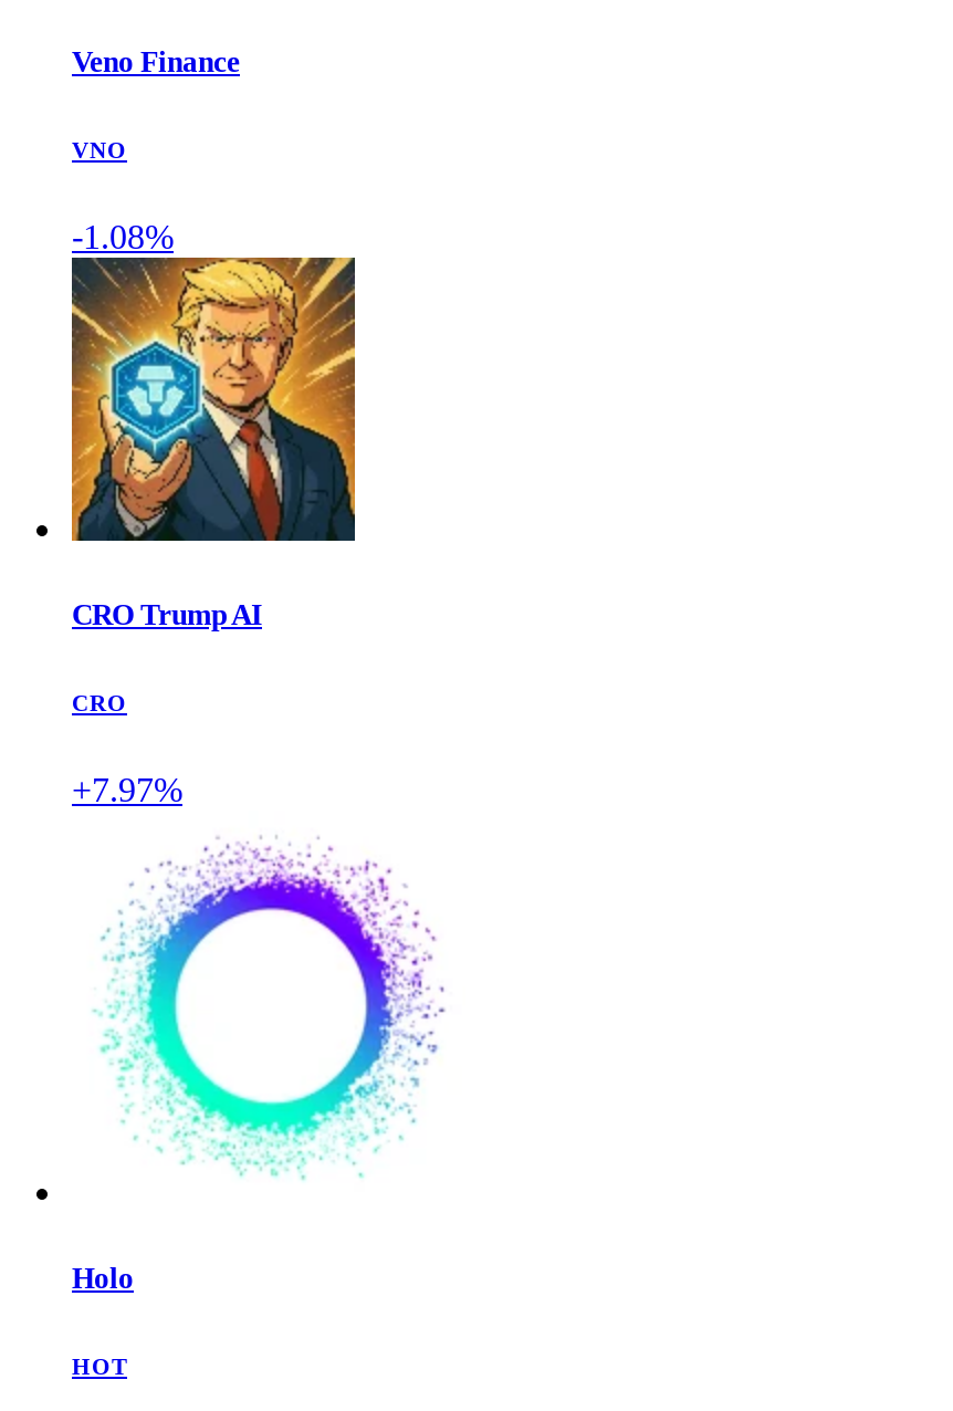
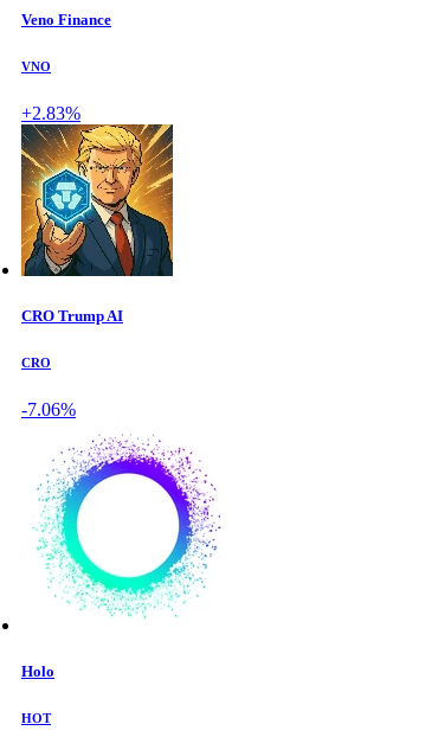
- -1.08%
+ +2.83%

- +7.97%
+ -7.06%
